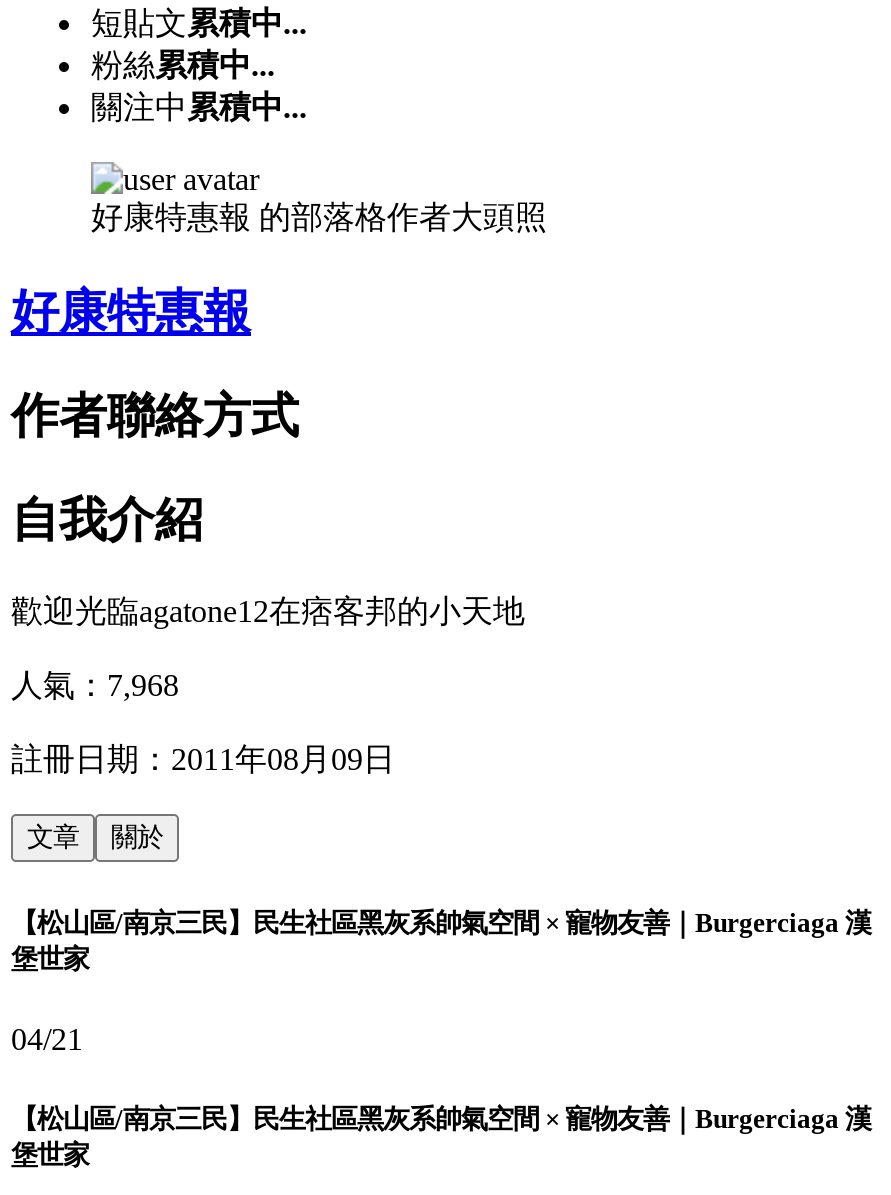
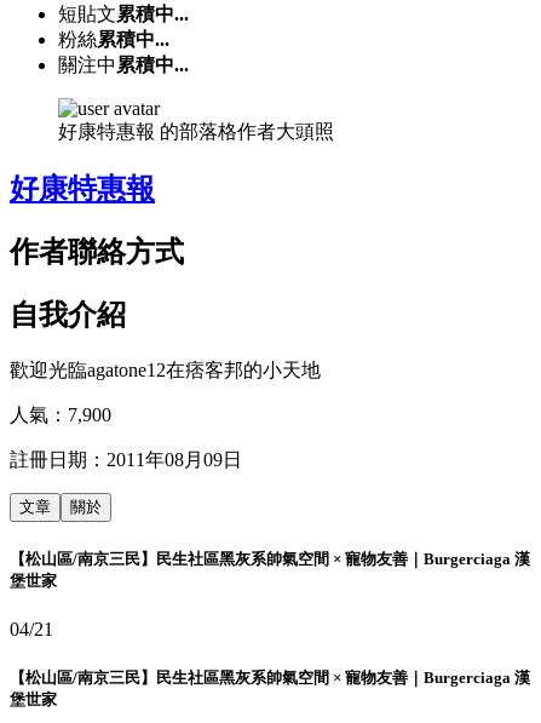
- 人氣：7,968
+ 人氣：7,900
